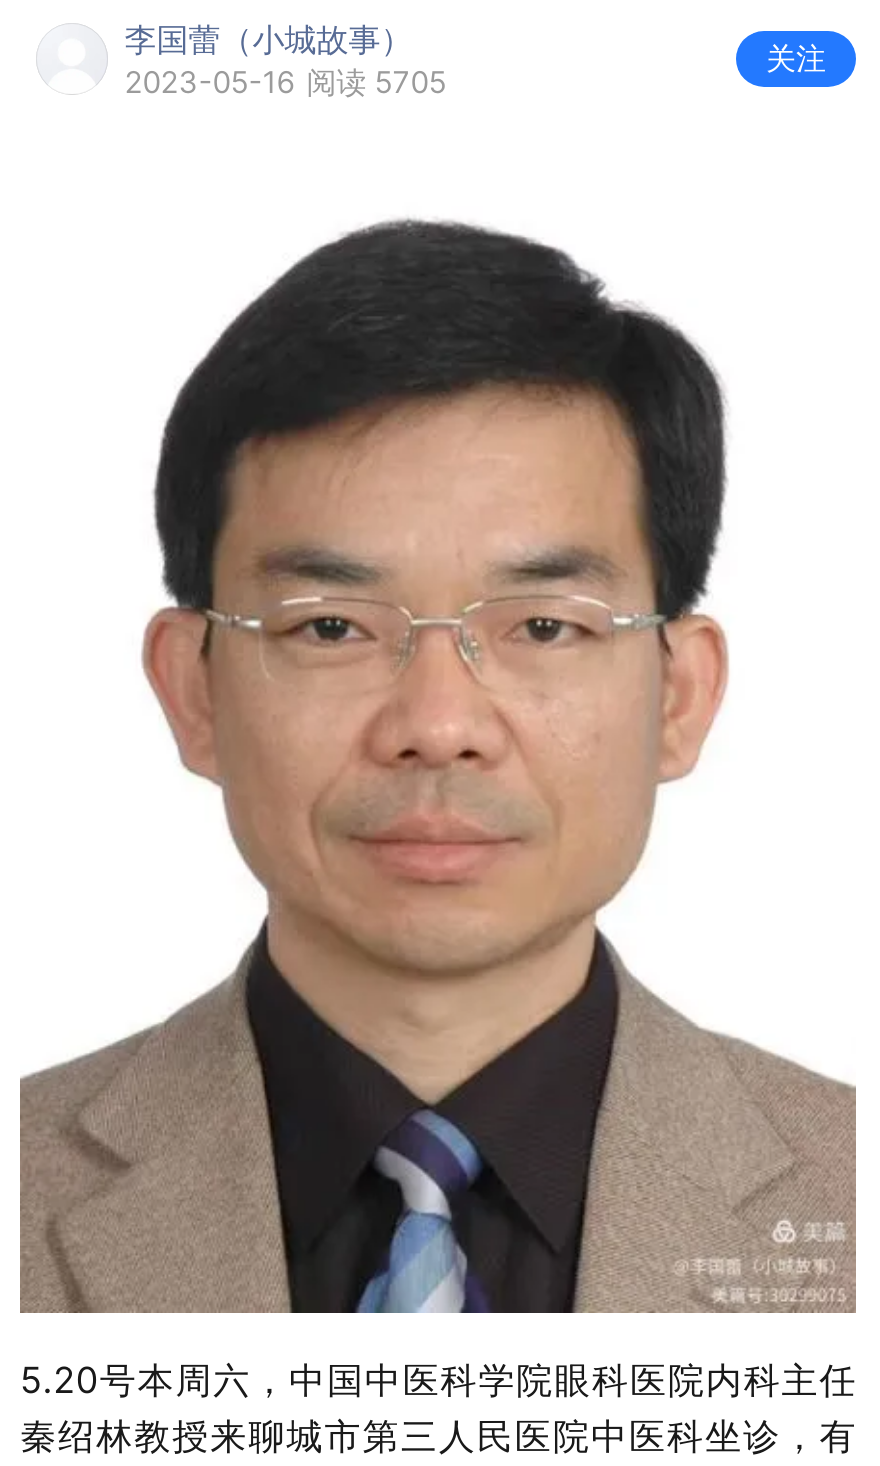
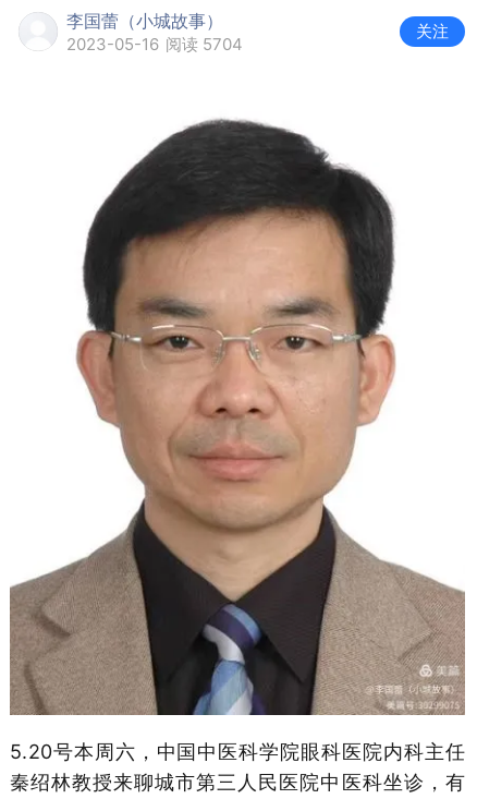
- 2023-05-16 阅读 5705
+ 2023-05-16 阅读 5704
